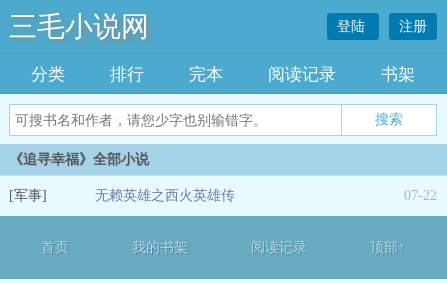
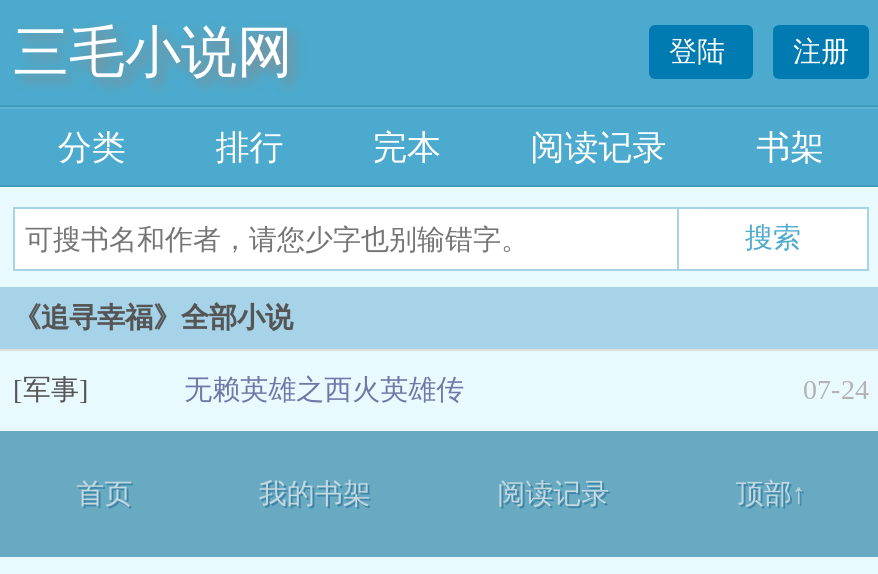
- 07-22
+ 07-24
